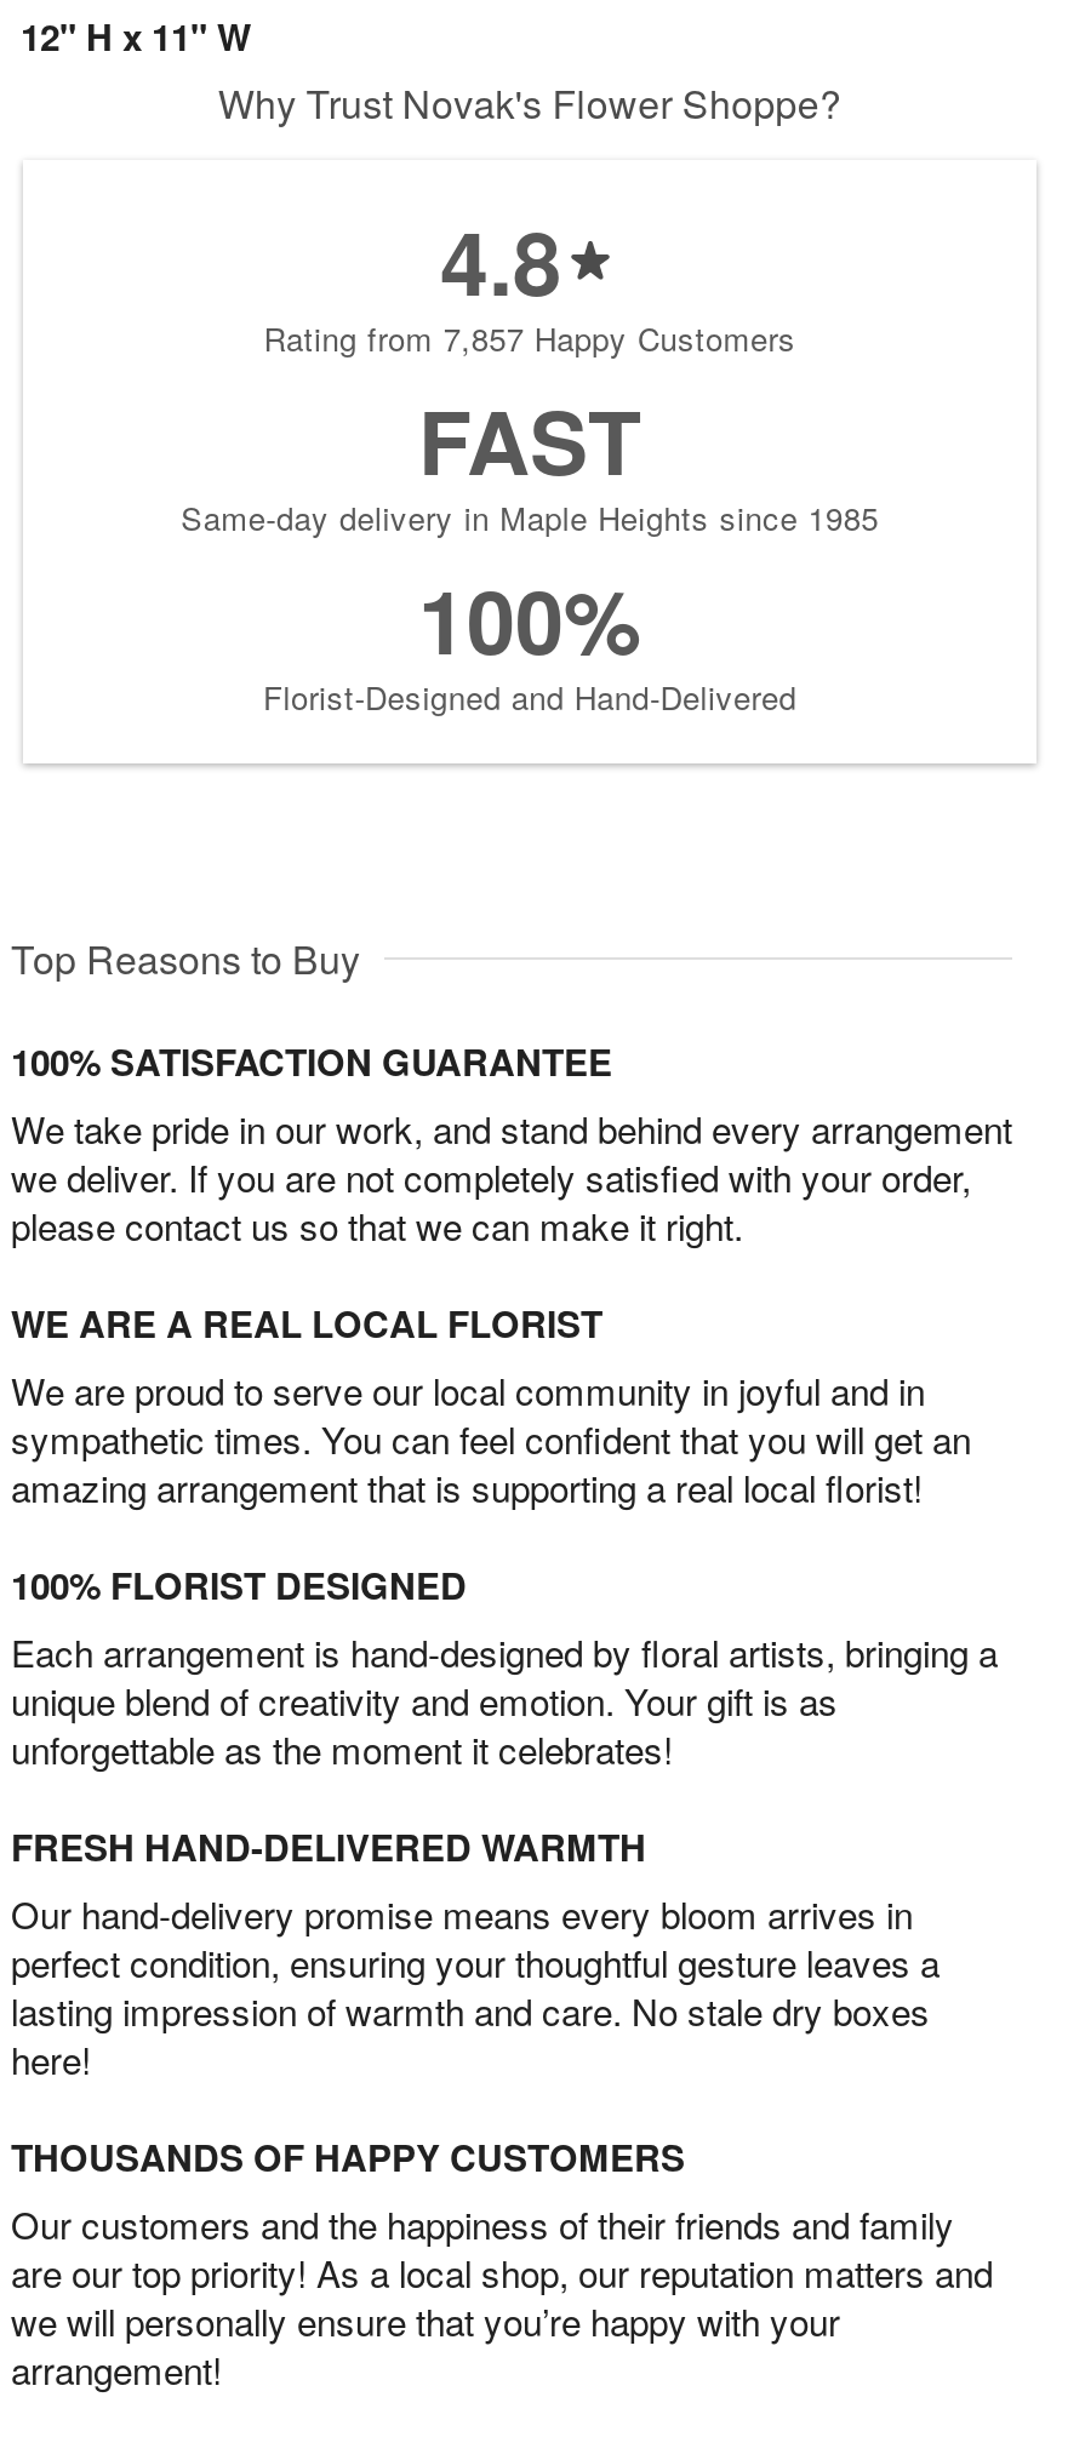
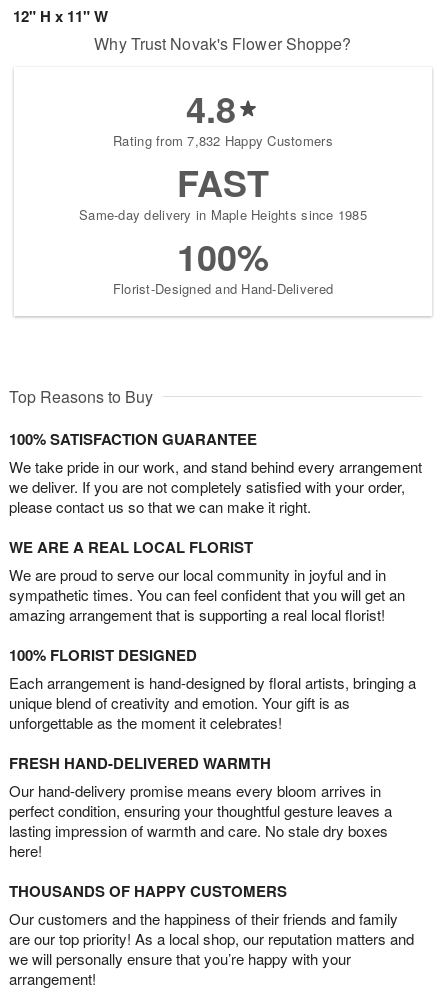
- Rating from 7,857 Happy Customers
+ Rating from 7,832 Happy Customers
